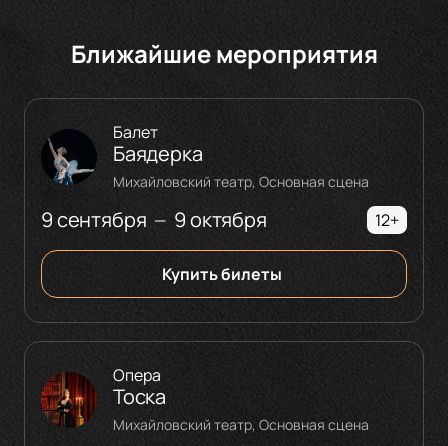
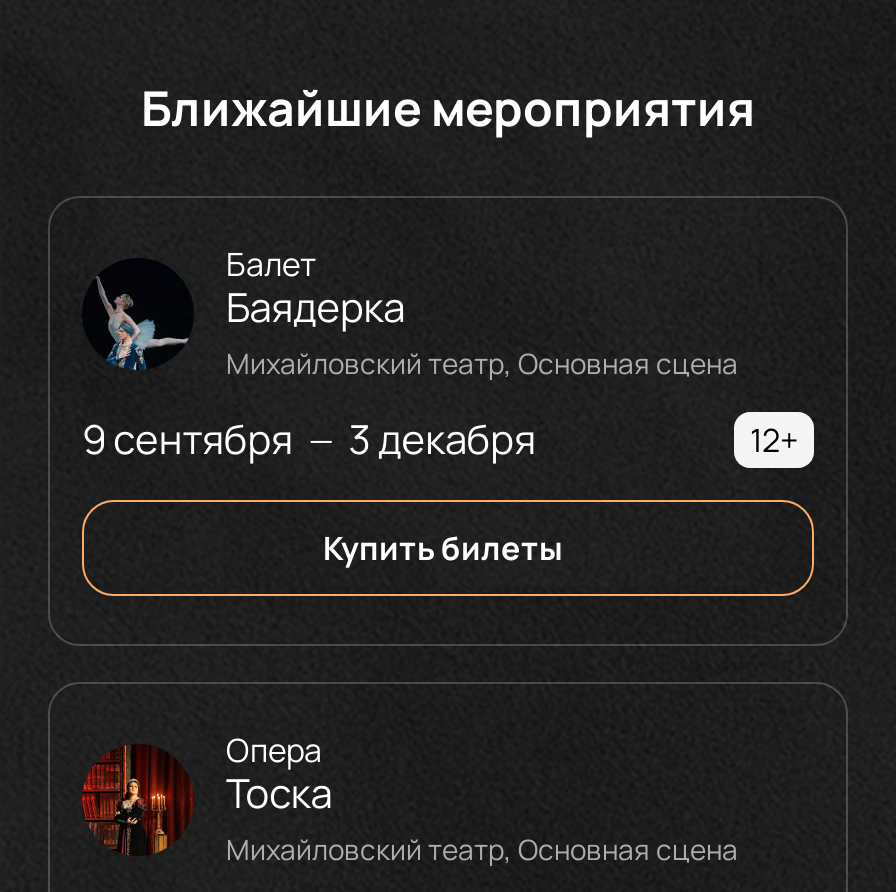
- 9 сентября — 9 октября
+ 9 сентября — 3 декабря
